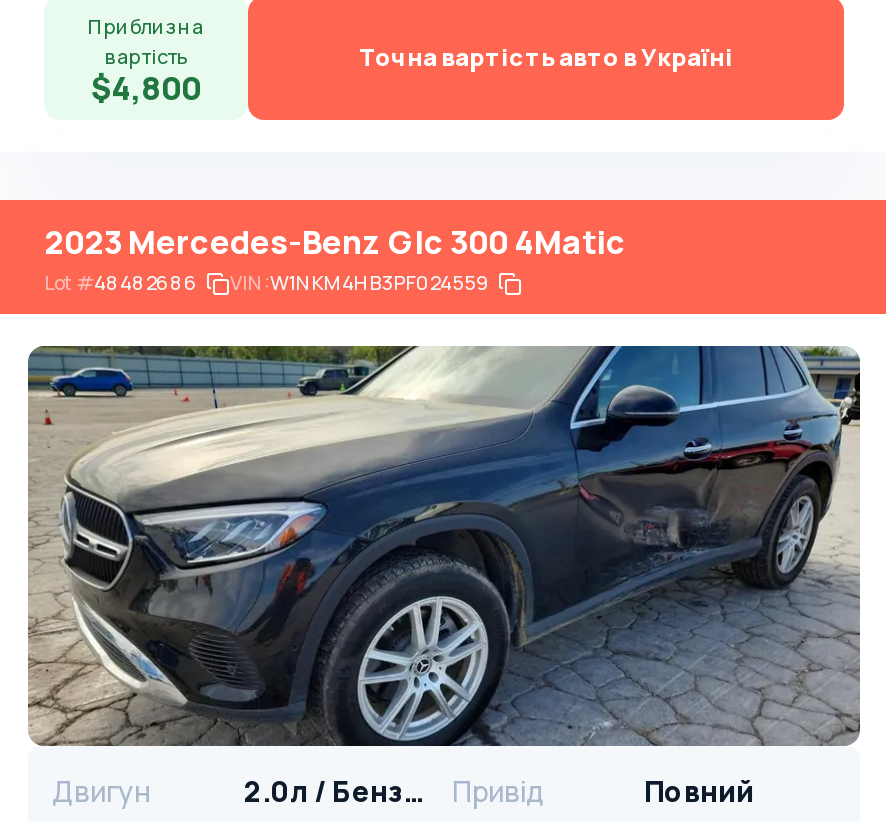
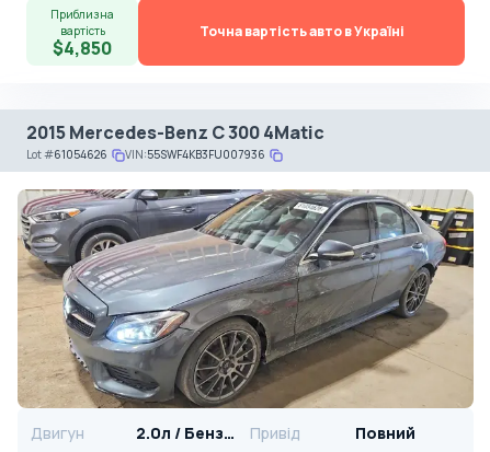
- $4,800
+ $4,850

- 2023 Mercedes-Benz Glc 300 4Matic
+ 2015 Mercedes-Benz C 300 4Matic

- Lot #48482686
+ Lot #61054626

- VIN: W1NKM4HB3PF024559
+ VIN: 55SWF4KB3FU007936

- [image]
+ [image]
